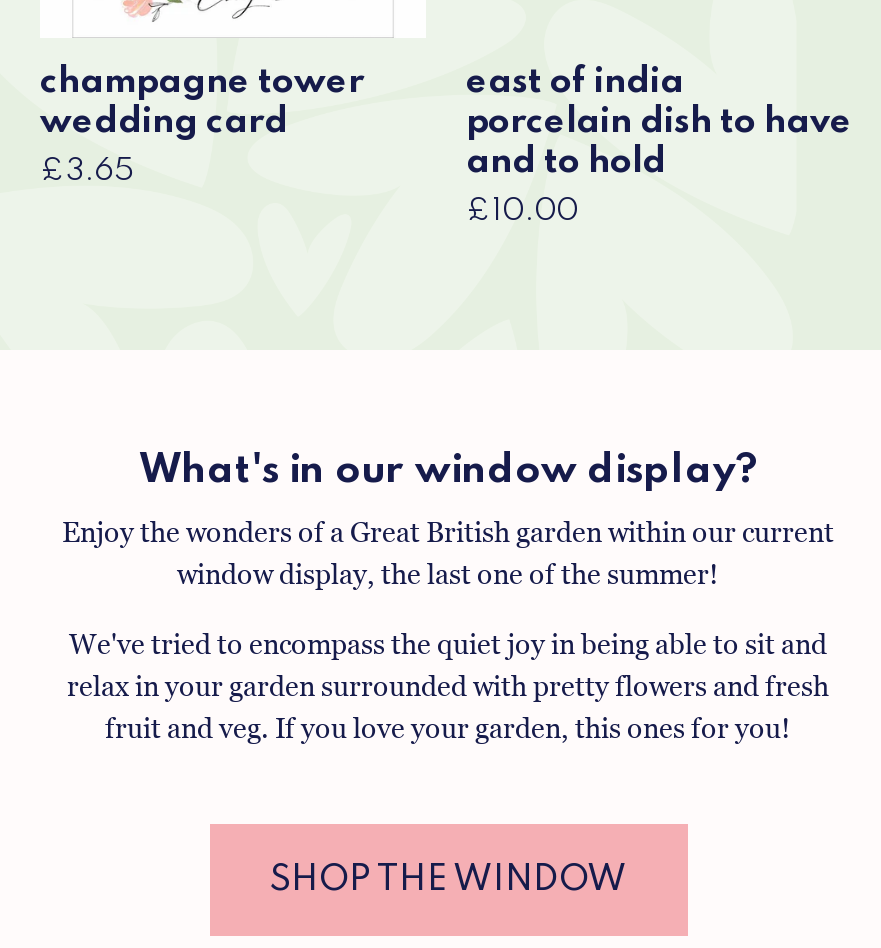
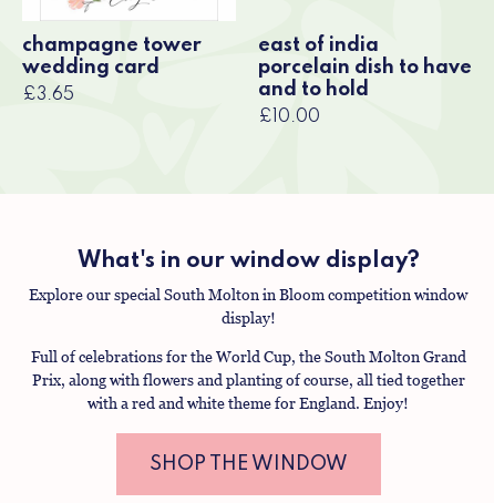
- Enjoy the wonders of a Great British garden within our current
- window display, the last one of the summer!
+ Explore our special South Molton in Bloom competition window
+ display!

- We've tried to encompass the quiet joy in being able to sit and
- relax in your garden surrounded with pretty flowers and fresh
- fruit and veg. If you love your garden, this ones for you!
+ Full of celebrations for the World Cup, the South Molton Grand
+ Prix, along with flowers and planting of course, all tied together
+ with a red and white theme for England. Enjoy!
